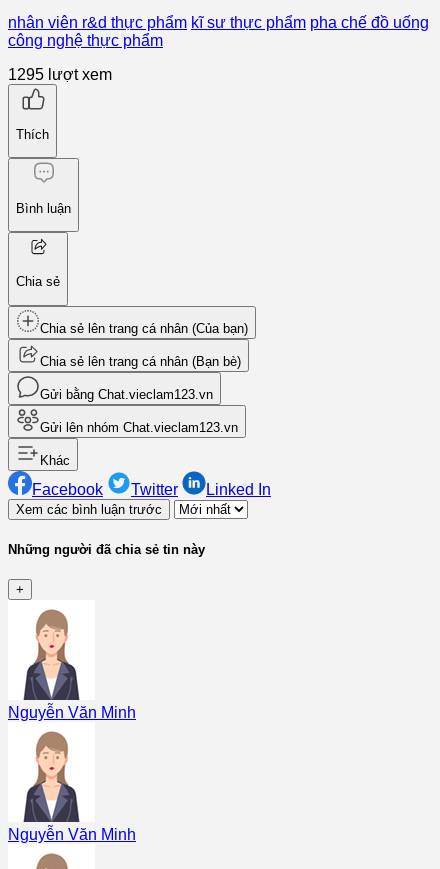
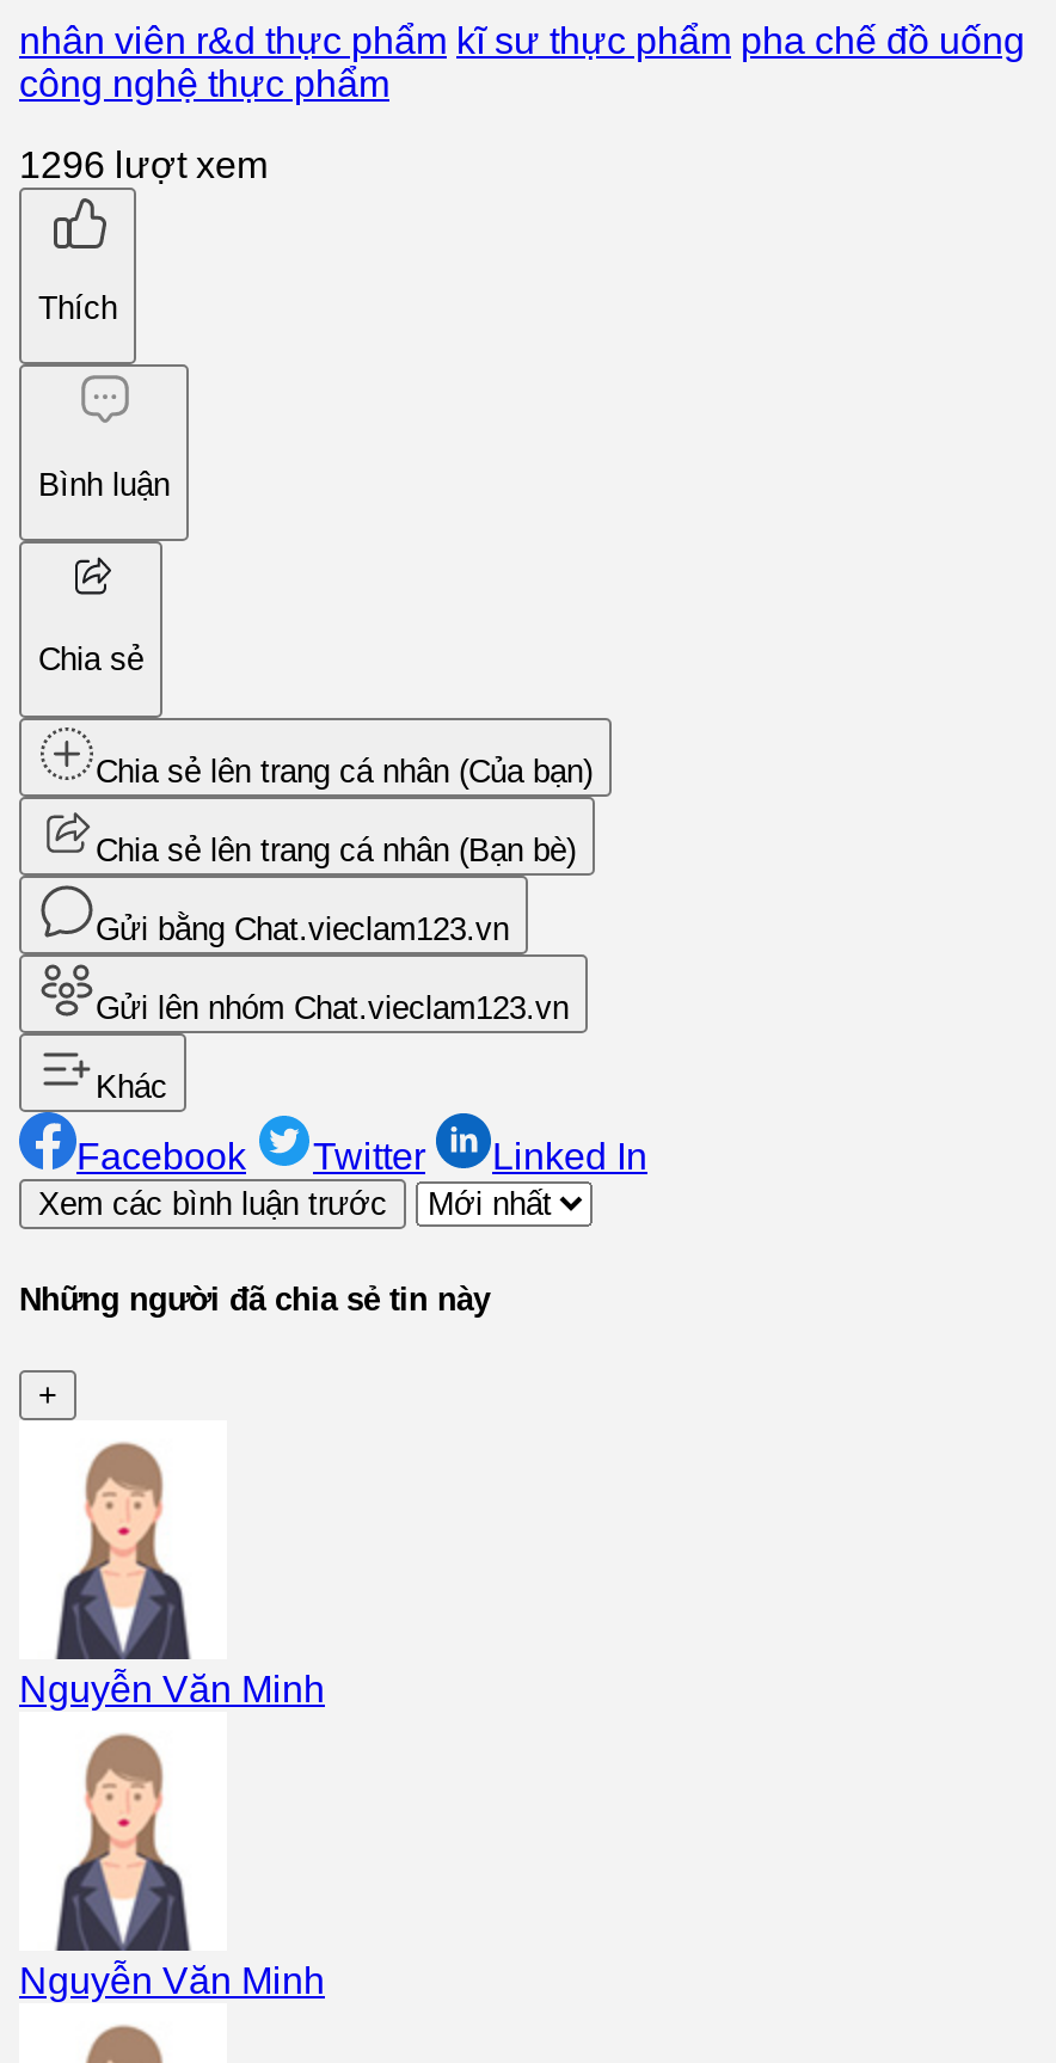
- 1295 lượt xem
+ 1296 lượt xem
